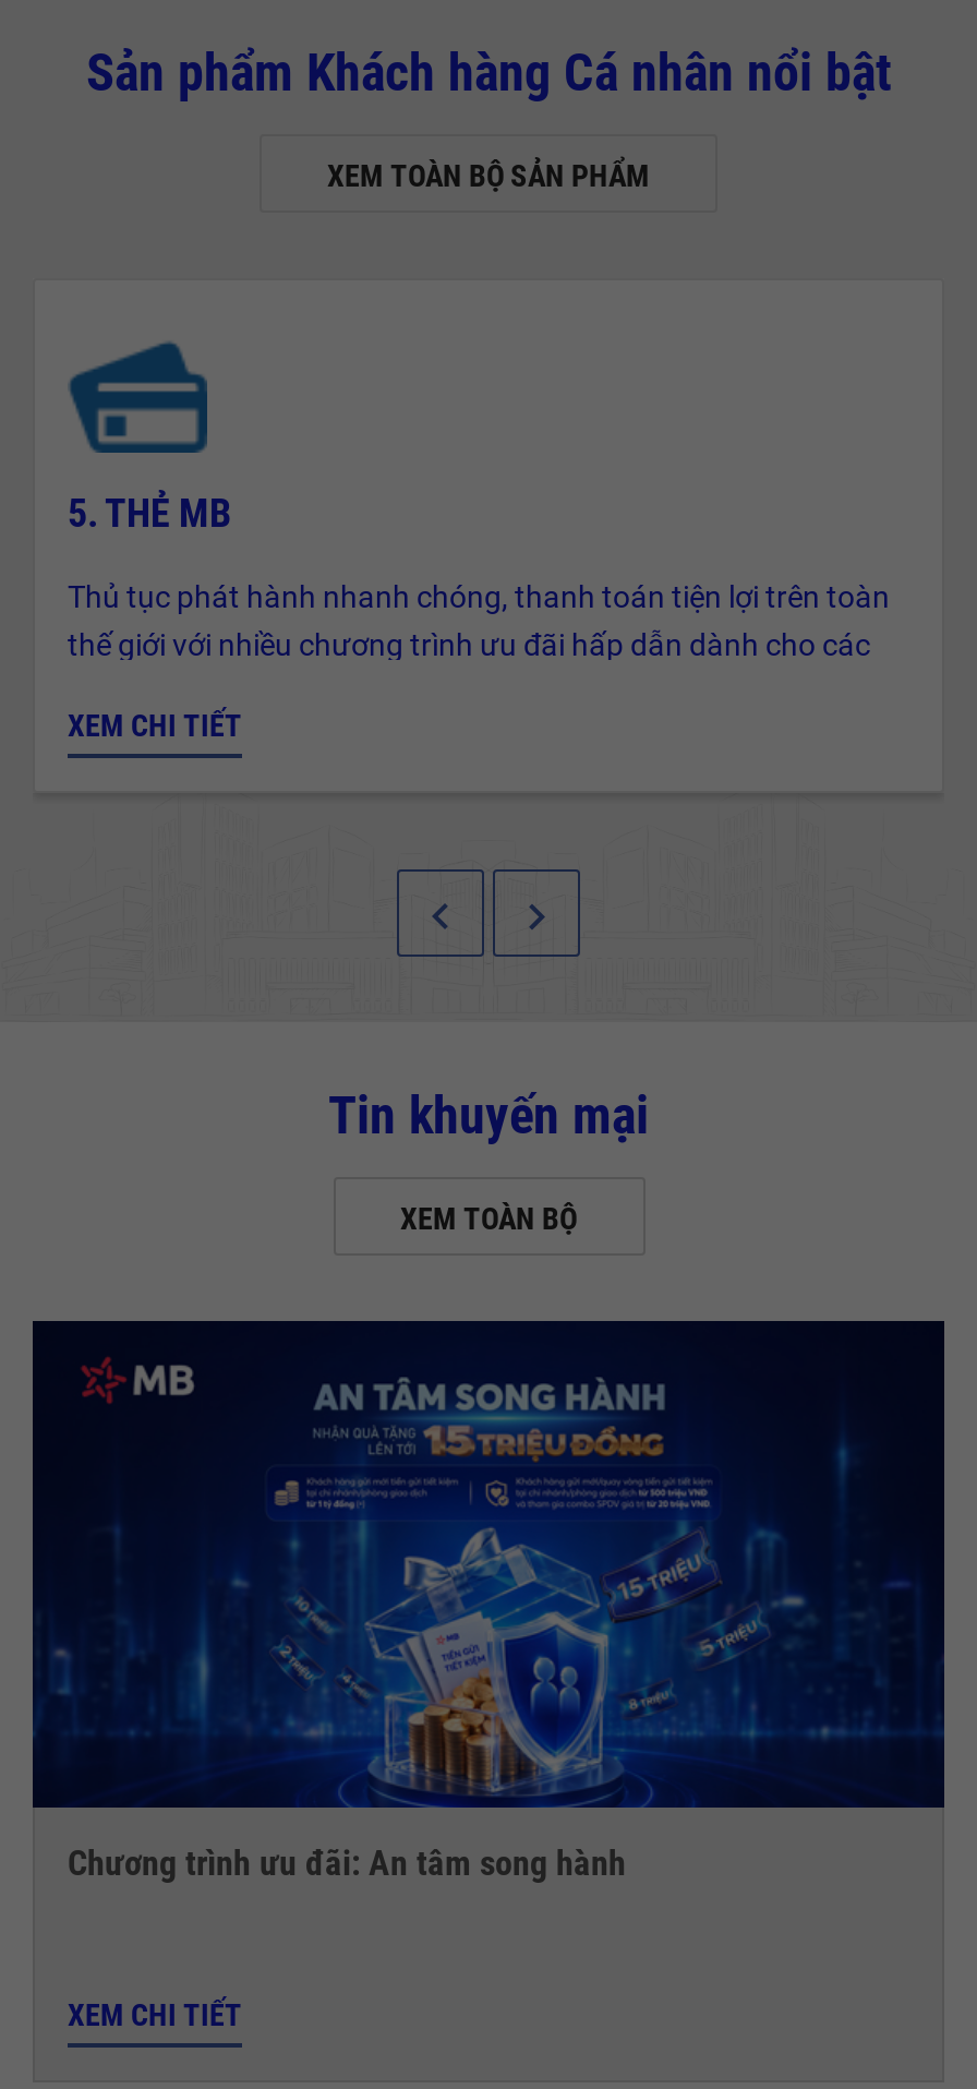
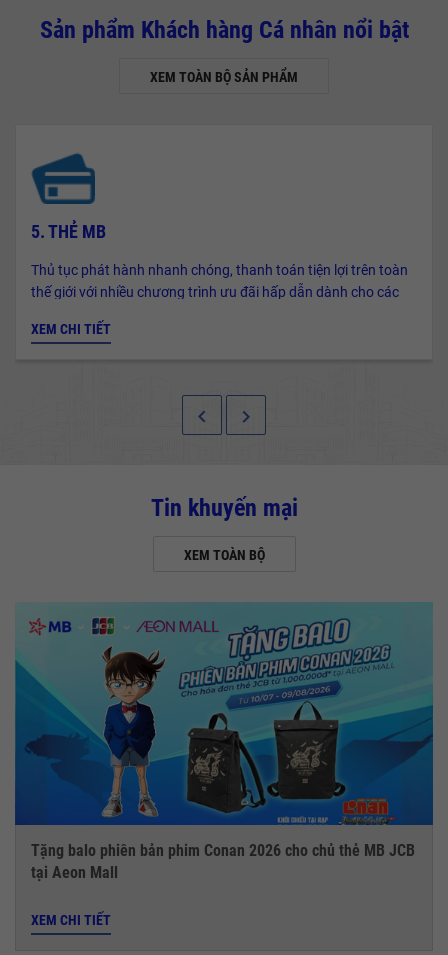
- [image]
- Chương trình ưu đãi: An tâm song hành
+ [image]
+ Tặng balo phiên bản phim Conan 2026 cho chủ thẻ MB JCB
+ tại Aeon Mall
